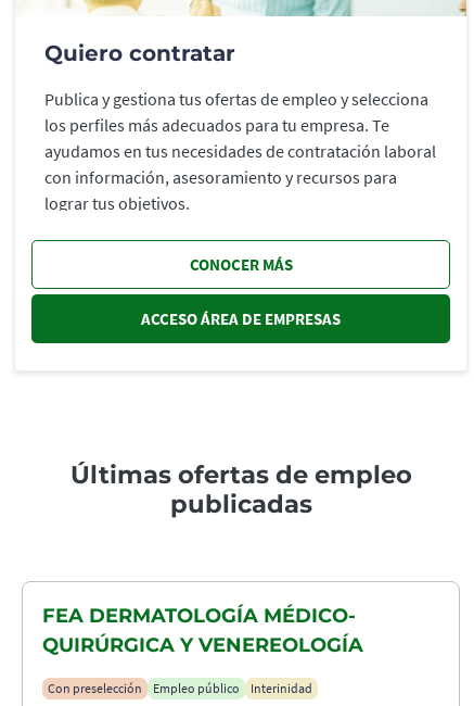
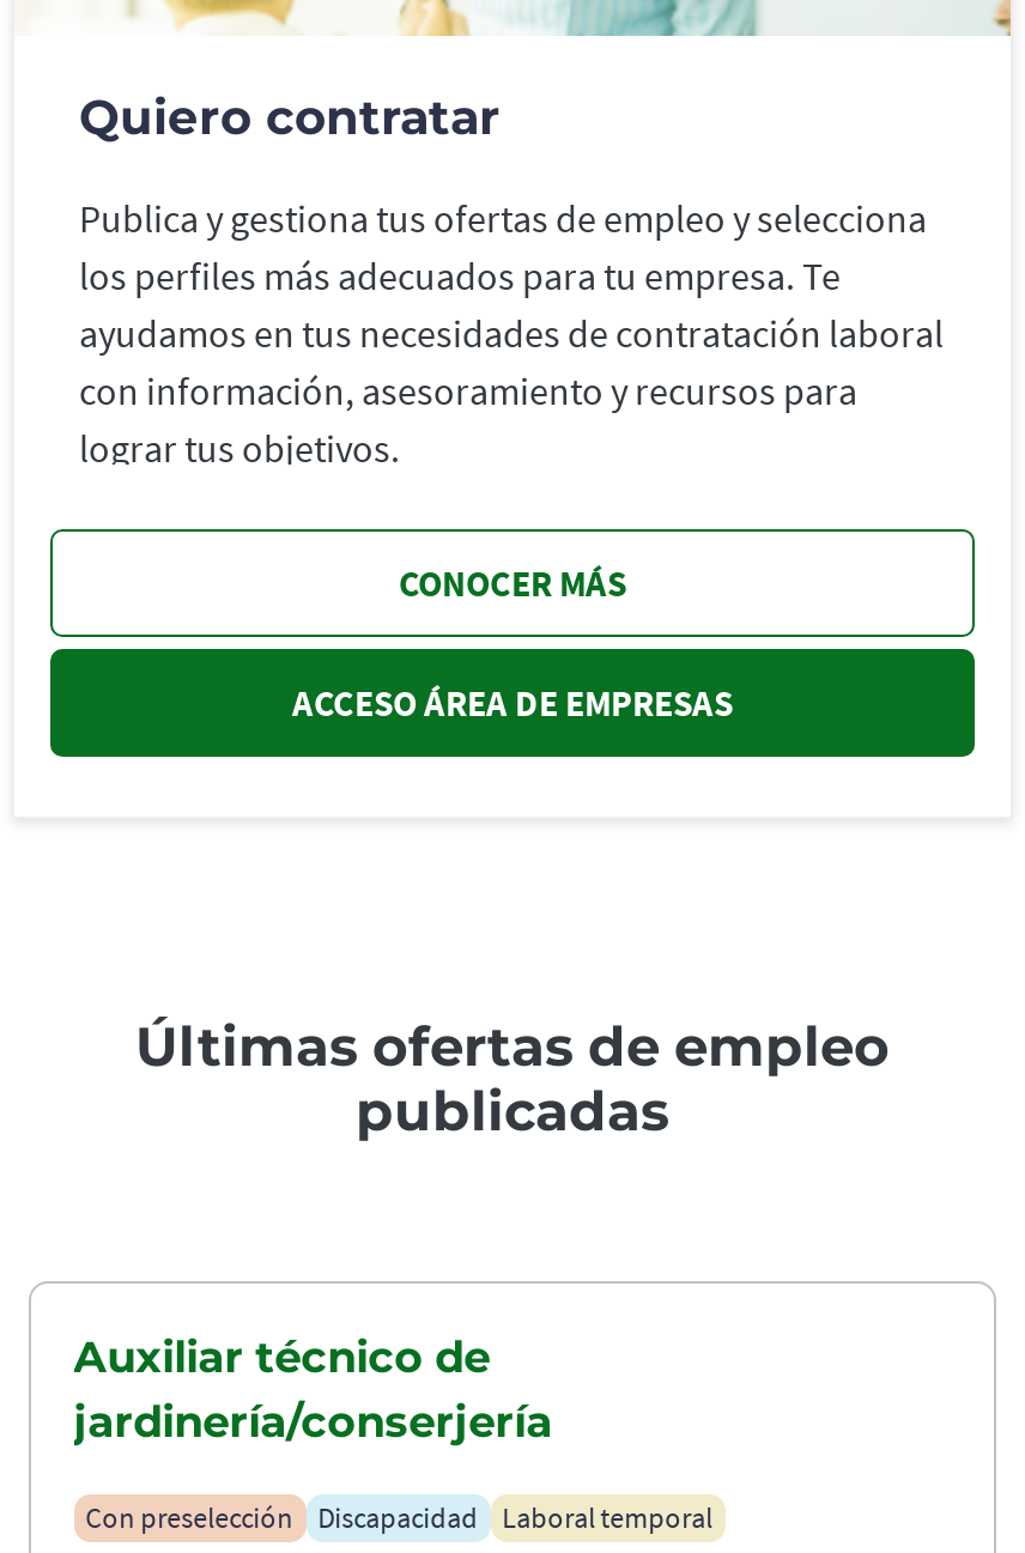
- FEA DERMATOLOGÍA MÉDICO-
- QUIRÚRGICA Y VENEREOLOGÍA
+ Auxiliar técnico de
+ jardinería/conserjería

- Empleo público
- Interinidad
+ Discapacidad
+ Laboral temporal
